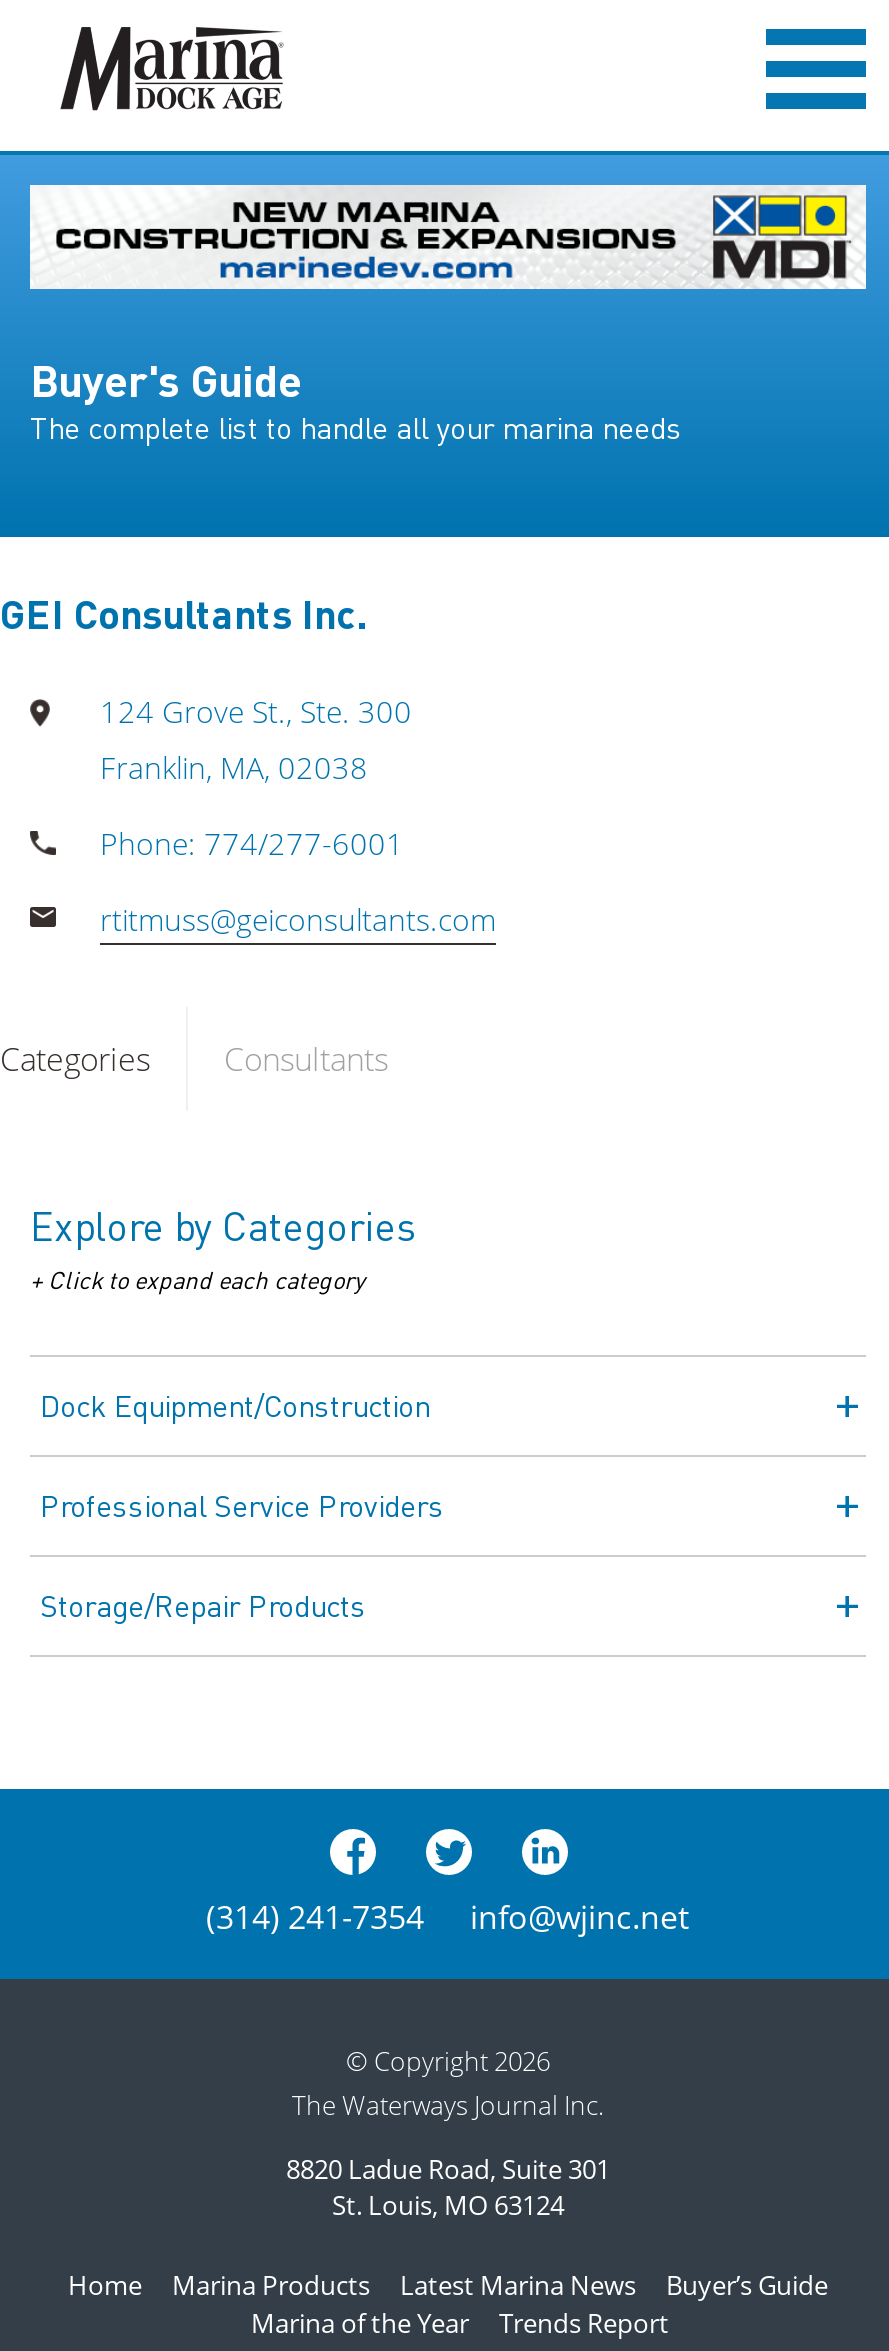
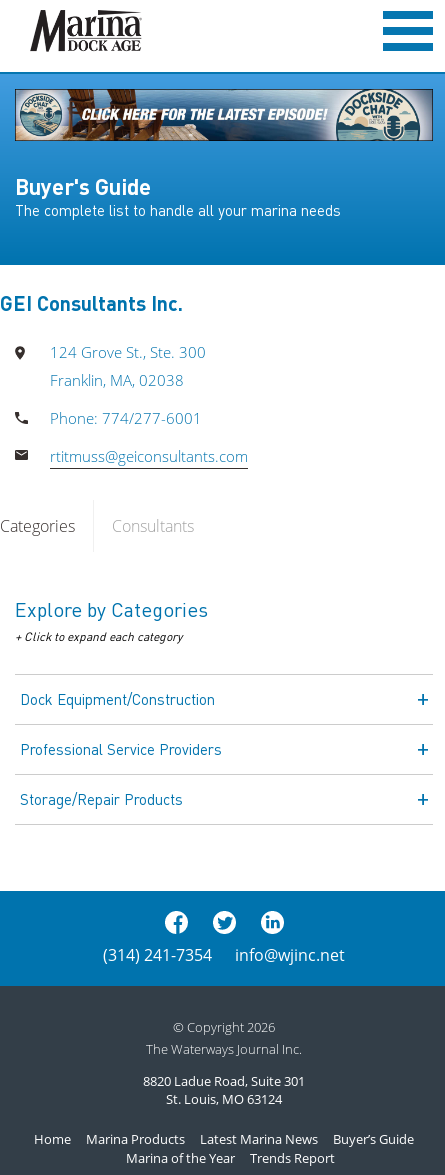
- [image]
+ [image]
